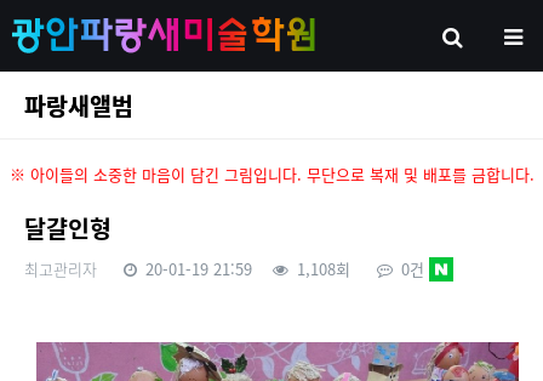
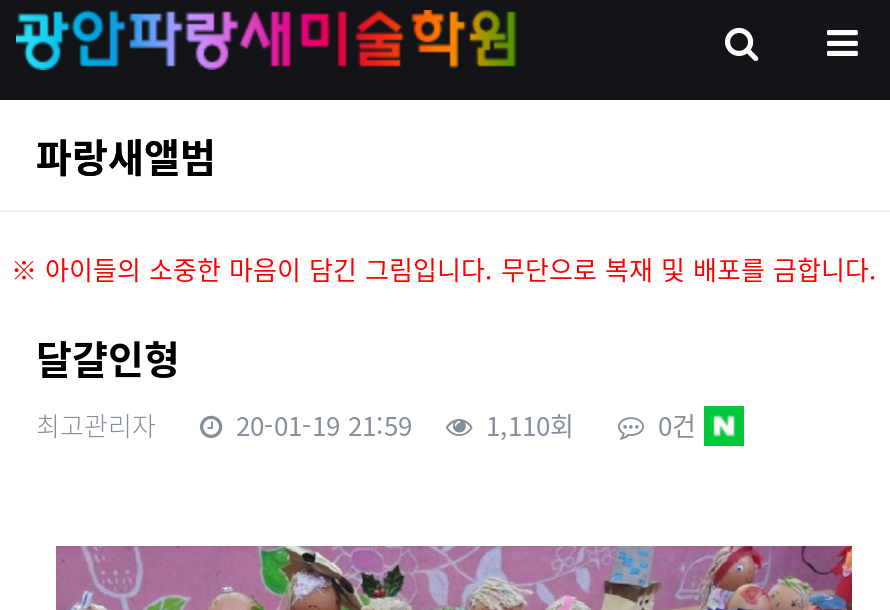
- 1,108회
+ 1,110회
